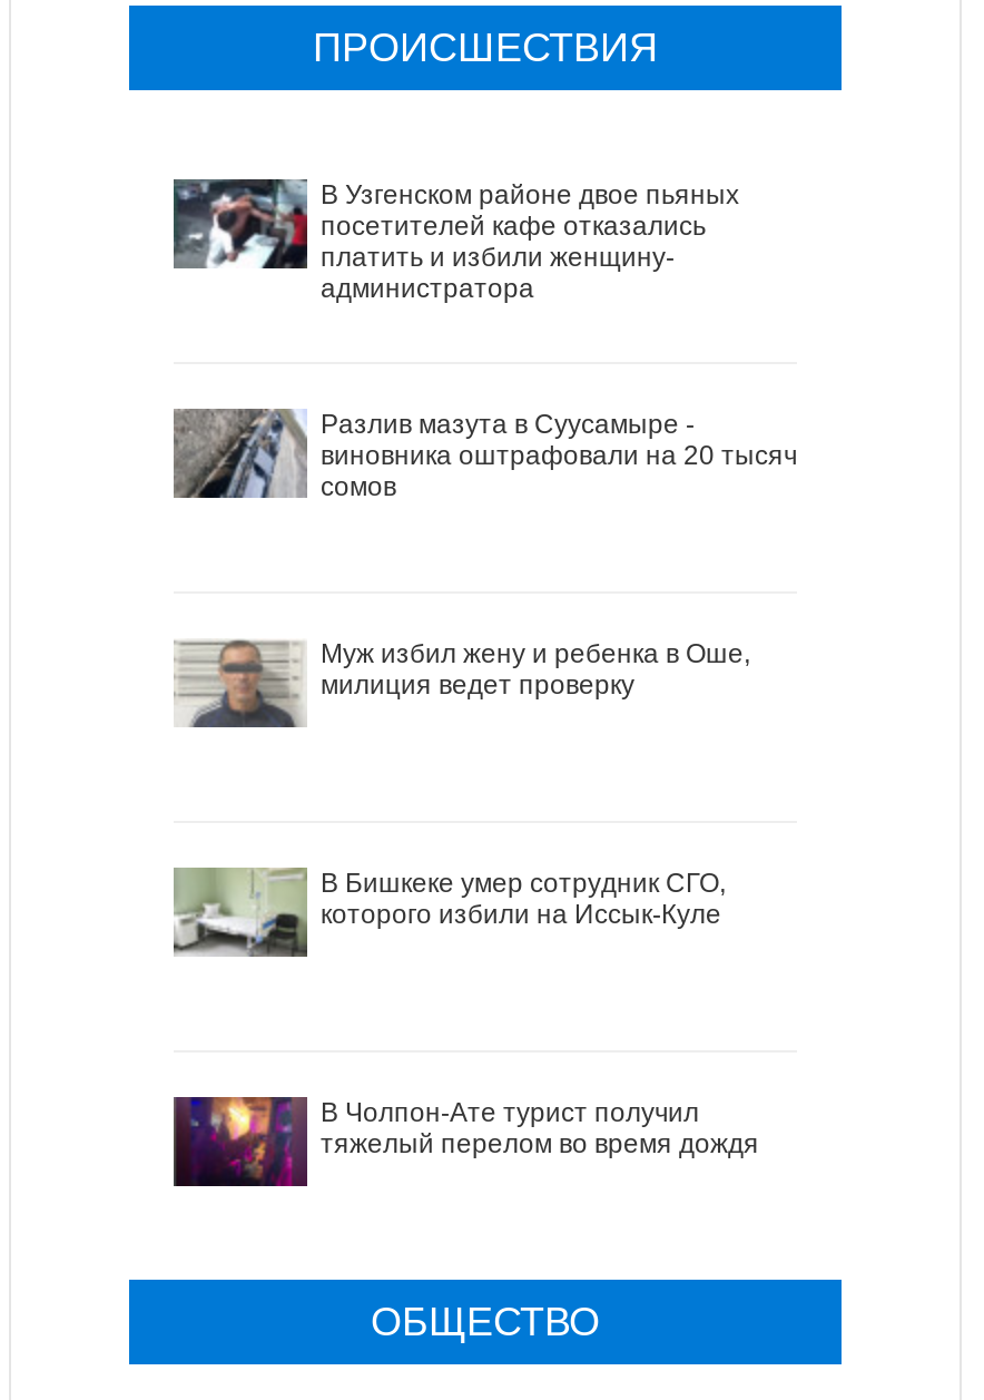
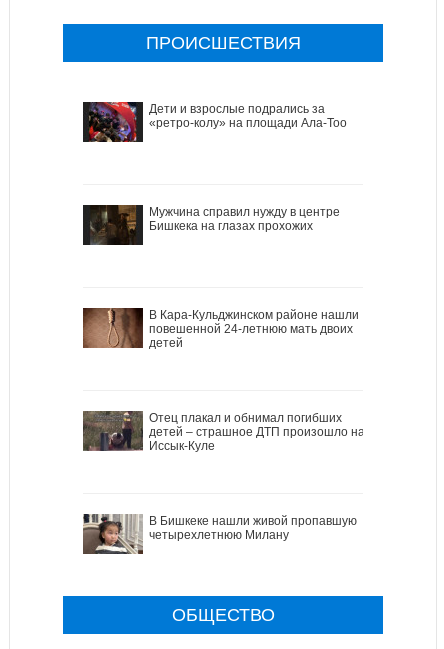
- [image]
- В Узгенском районе двое пьяных
- посетителей кафе отказались
- платить и избили женщину-
- администратора
+ [image]
+ Дети и взрослые подрались за
+ «ретро-колу» на площади Ала-Тоо

- [image]
- Разлив мазута в Суусамыре -
- виновника оштрафовали на 20 тысяч
- сомов
+ [image]
+ Мужчина справил нужду в центре
+ Бишкека на глазах прохожих

- [image]
- Муж избил жену и ребенка в Оше,
- милиция ведет проверку
+ [image]
+ В Кара-Кульджинском районе нашли
+ повешенной 24-летнюю мать двоих
+ детей

- [image]
- В Бишкеке умер сотрудник СГО,
- которого избили на Иссык-Куле
+ [image]
+ Отец плакал и обнимал погибших
+ детей – страшное ДТП произошло на
+ Иссык-Куле

- [image]
- В Чолпон-Ате турист получил
- тяжелый перелом во время дождя
+ [image]
+ В Бишкеке нашли живой пропавшую
+ четырехлетнюю Милану
